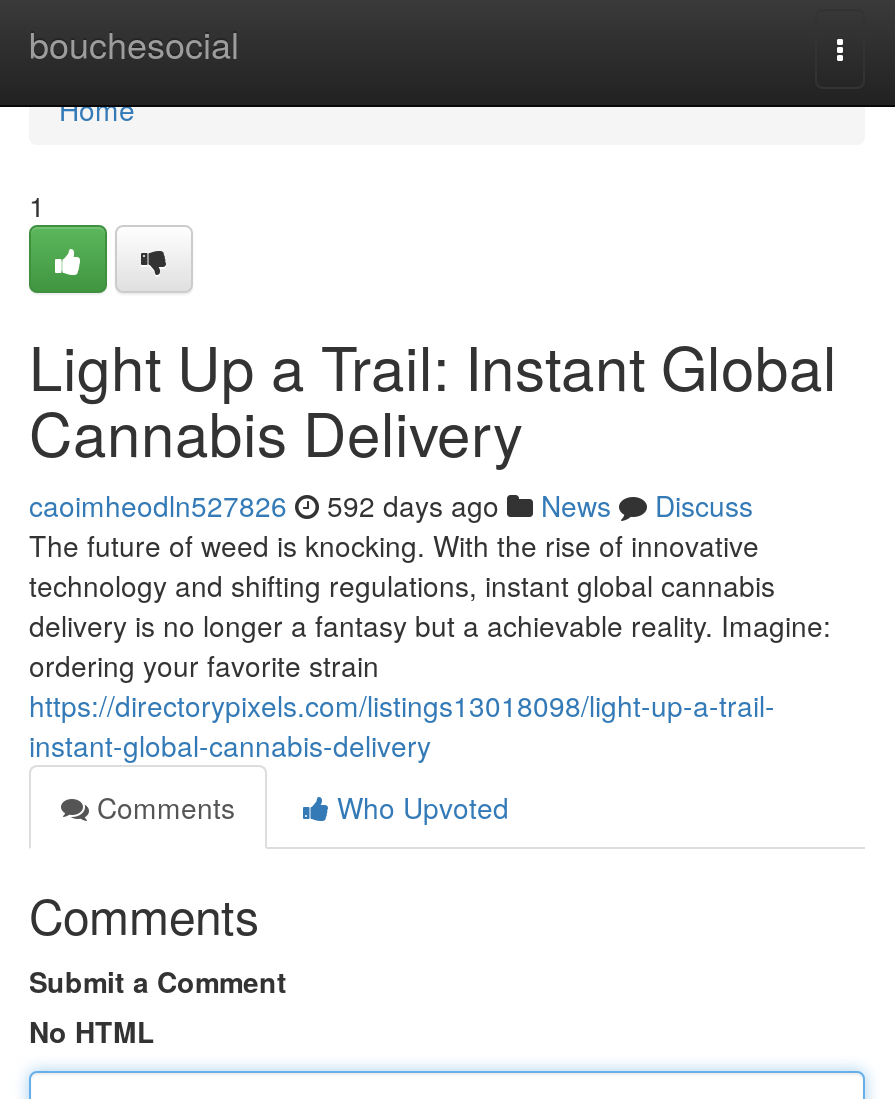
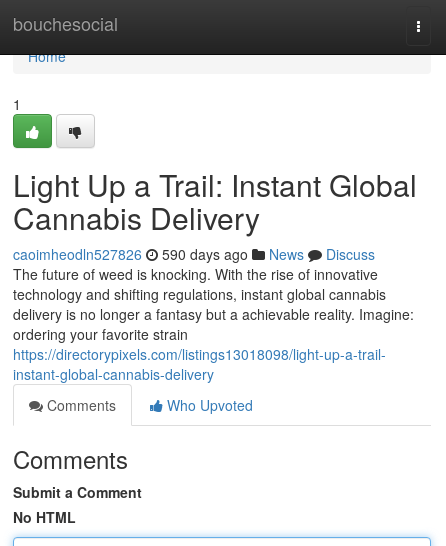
- caoimheodln527826 592 days ago News Discuss
+ caoimheodln527826 590 days ago News Discuss
